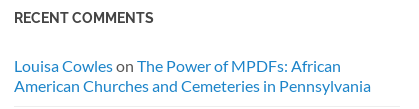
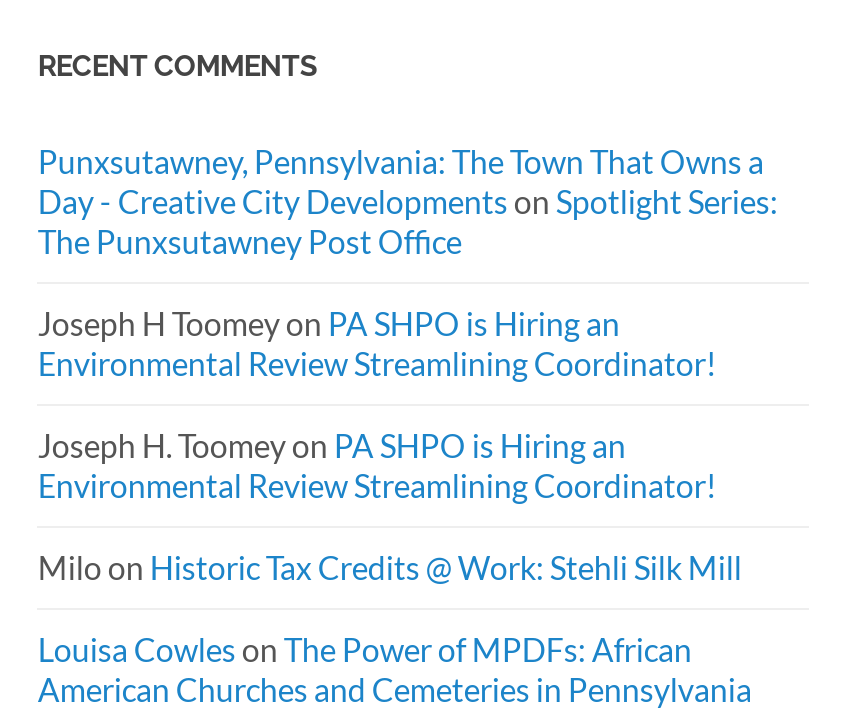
+ Punxsutawney, Pennsylvania: The Town That Owns a
+ Day - Creative City Developments on Spotlight Series:
+ The Punxsutawney Post Office
+ Joseph H Toomey on PA SHPO is Hiring an
+ Environmental Review Streamlining Coordinator!
+ Joseph H. Toomey on PA SHPO is Hiring an
+ Environmental Review Streamlining Coordinator!
+ Milo on Historic Tax Credits @ Work: Stehli Silk Mill
